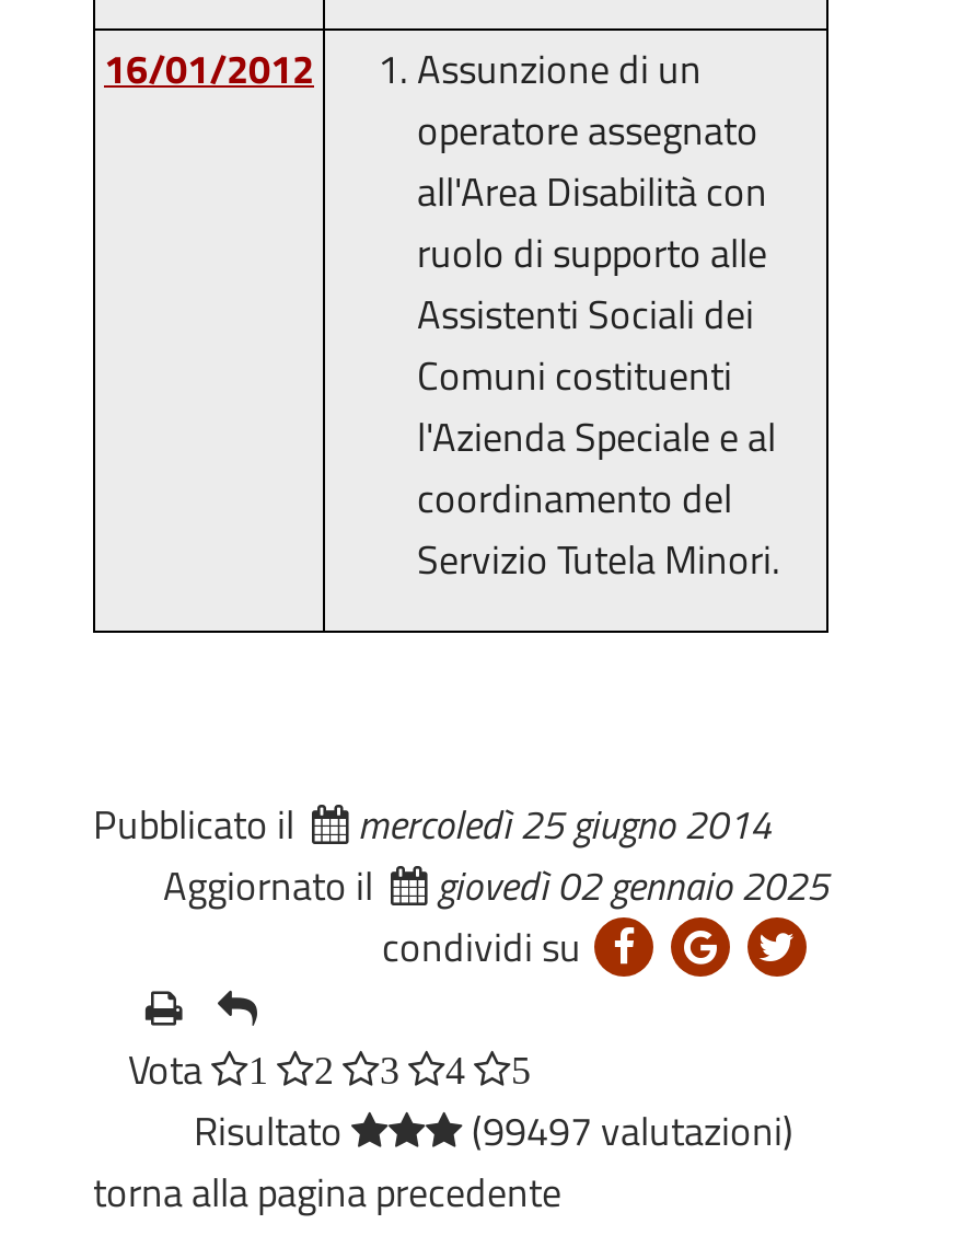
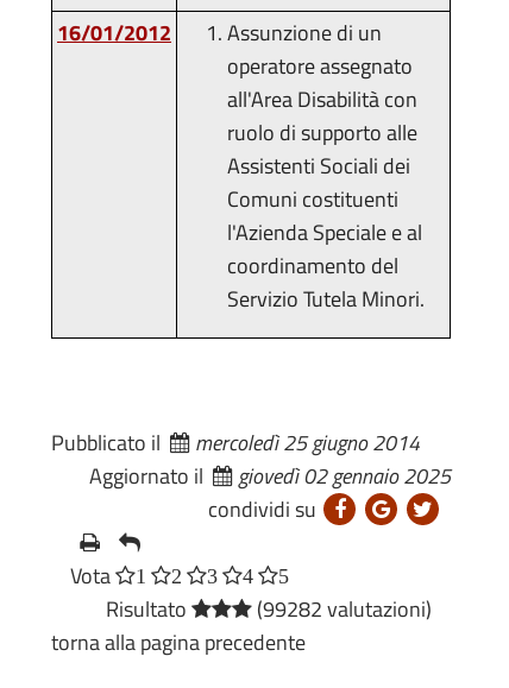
- Risultato (99497 valutazioni)
+ Risultato (99282 valutazioni)
